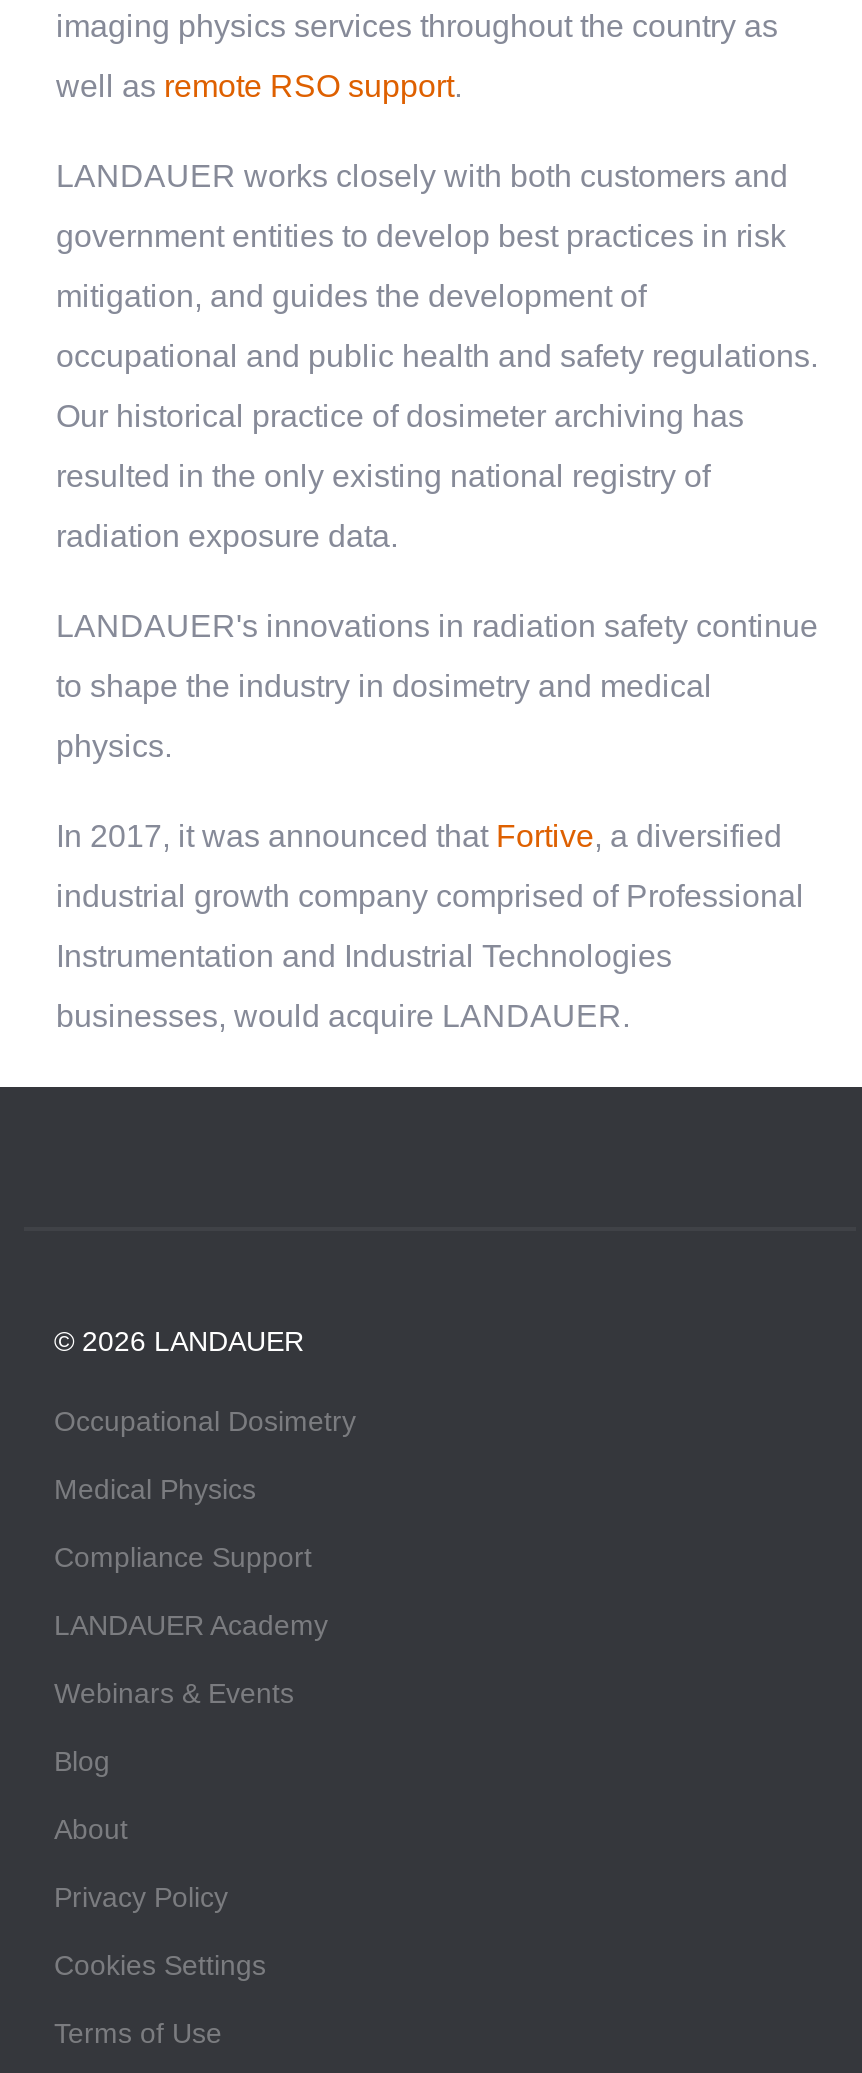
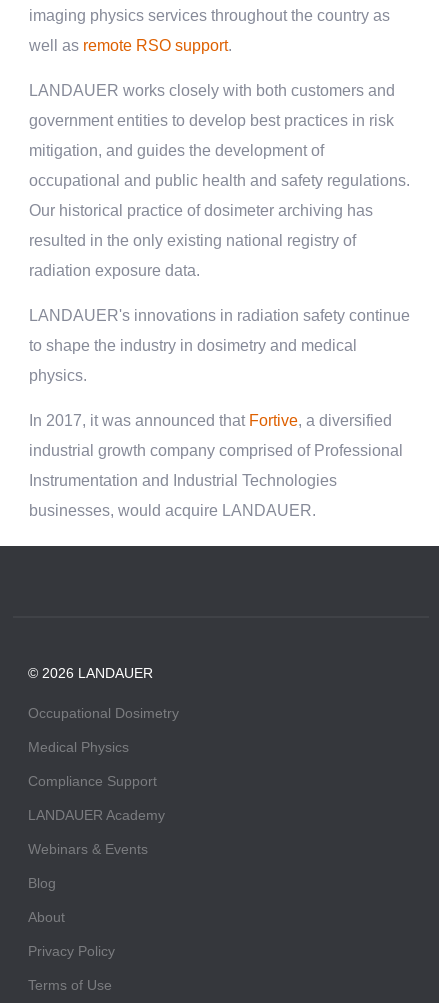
- Cookies Settings
